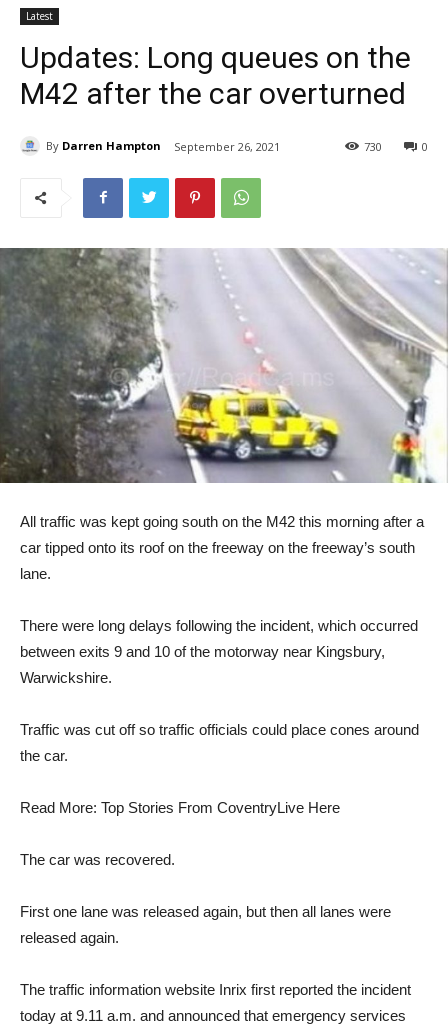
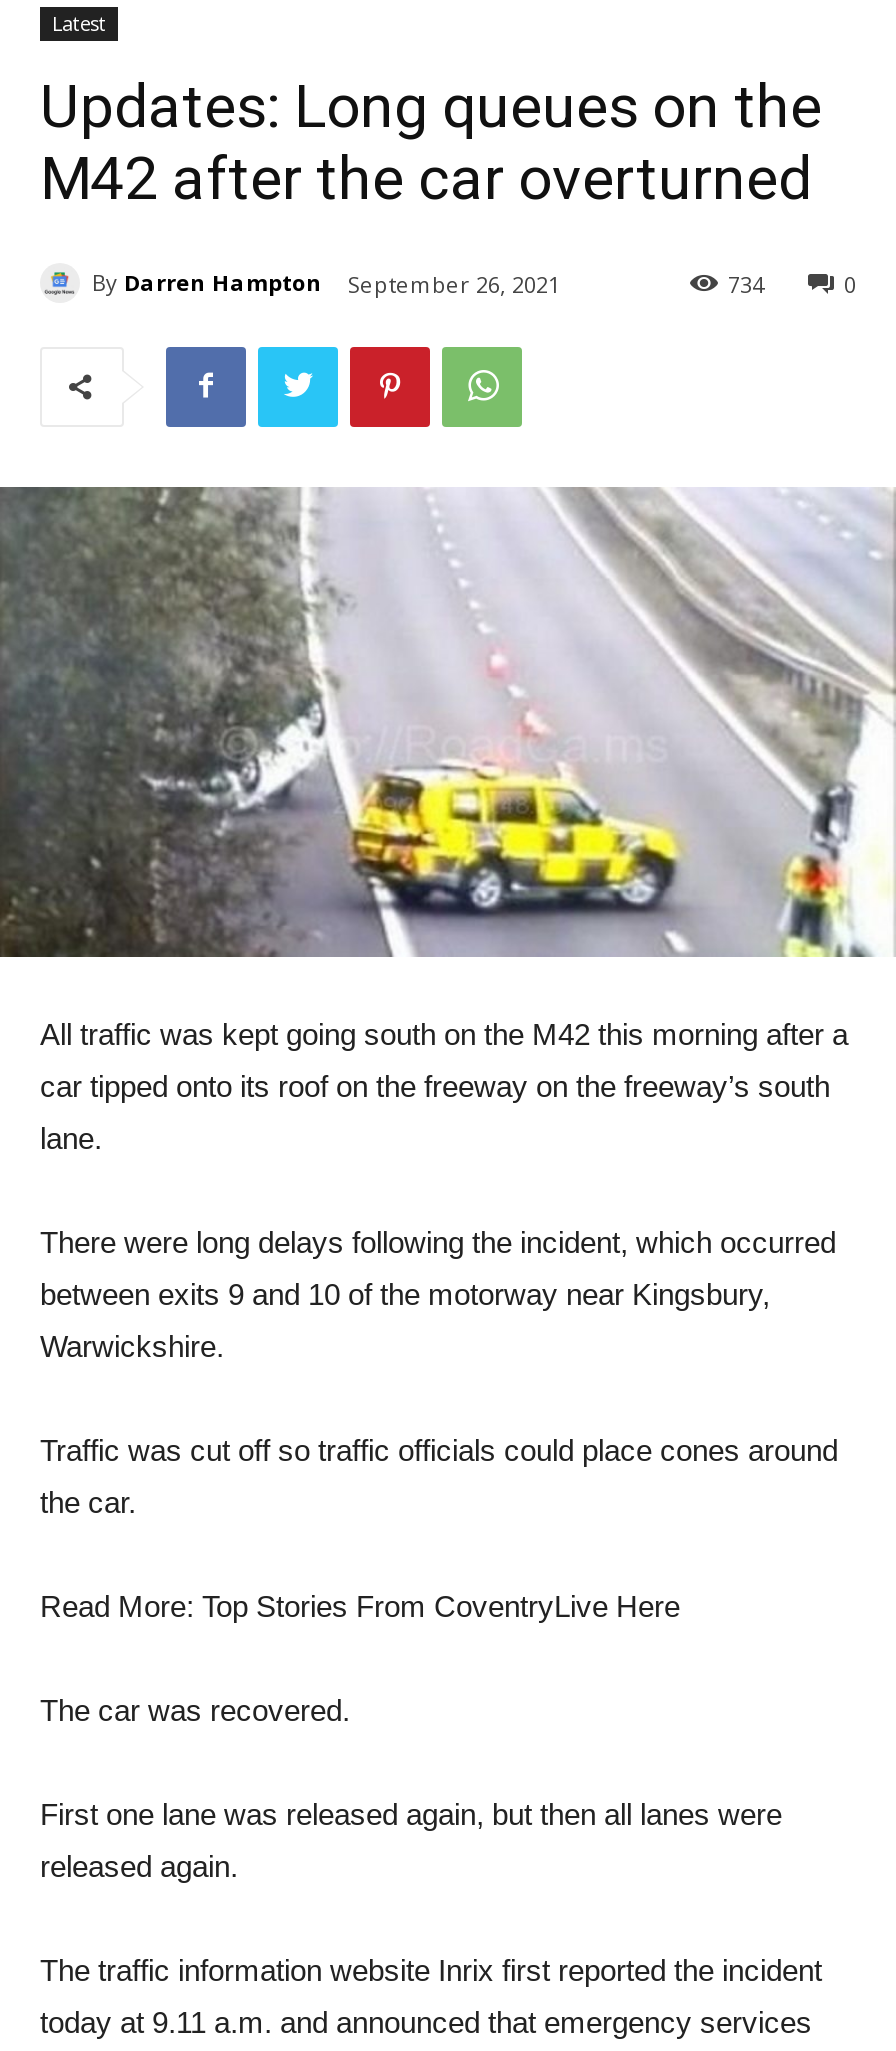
- 730
+ 734
